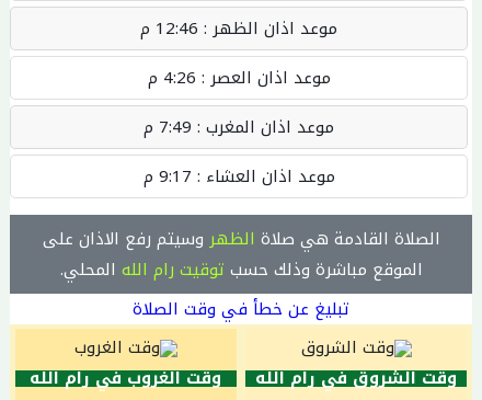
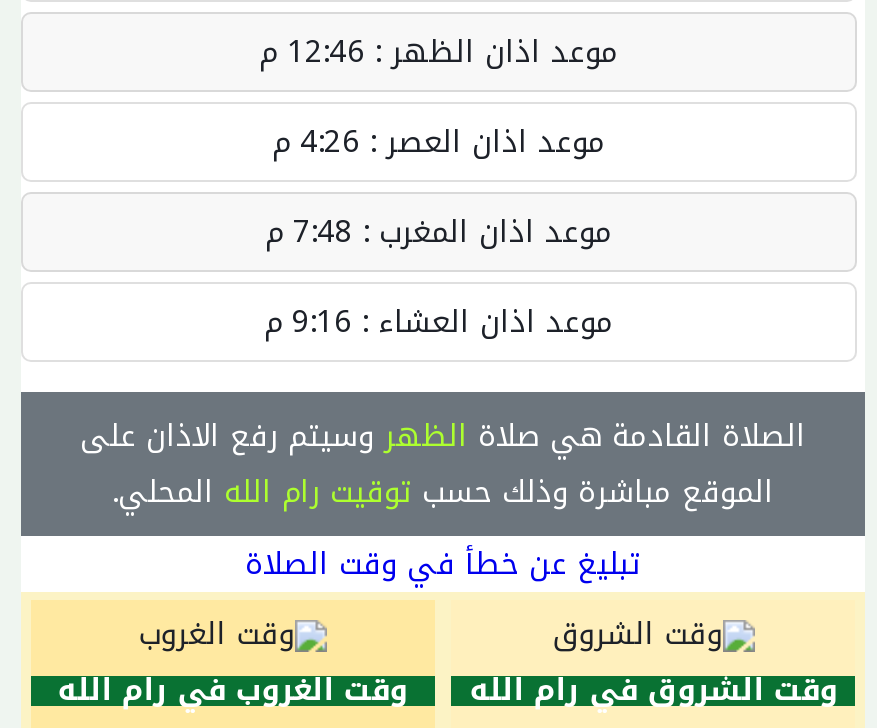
- موعد اذان المغرب : 7:49 م
+ موعد اذان المغرب : 7:48 م

- موعد اذان العشاء : 9:17 م
+ موعد اذان العشاء : 9:16 م
